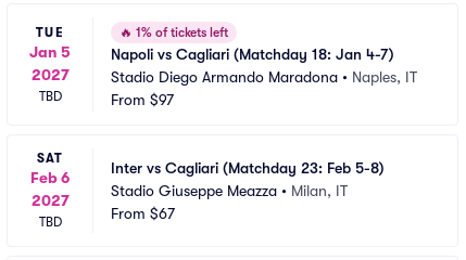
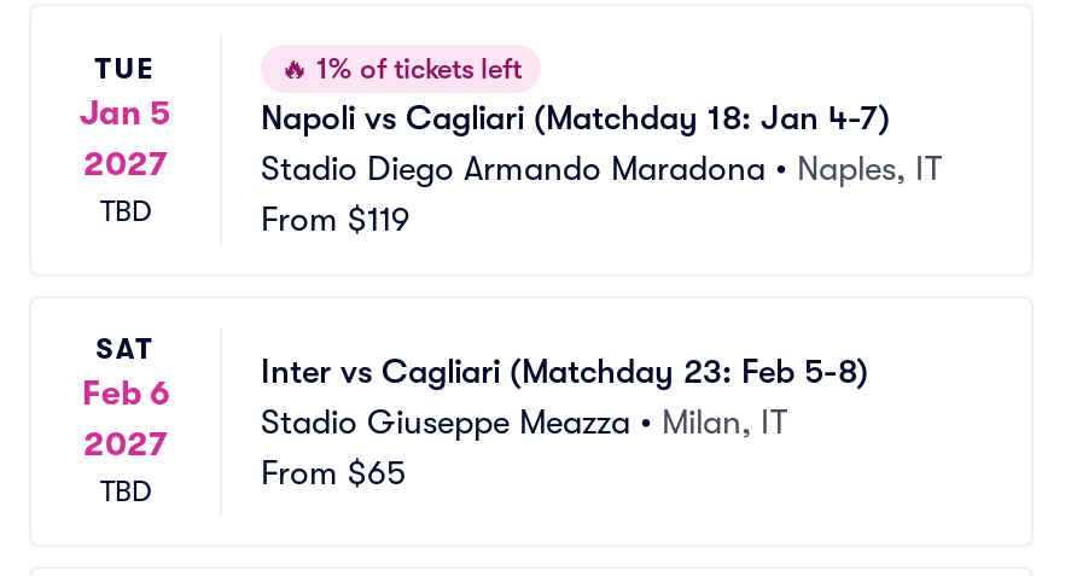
- From $97
+ From $119

- From $67
+ From $65
